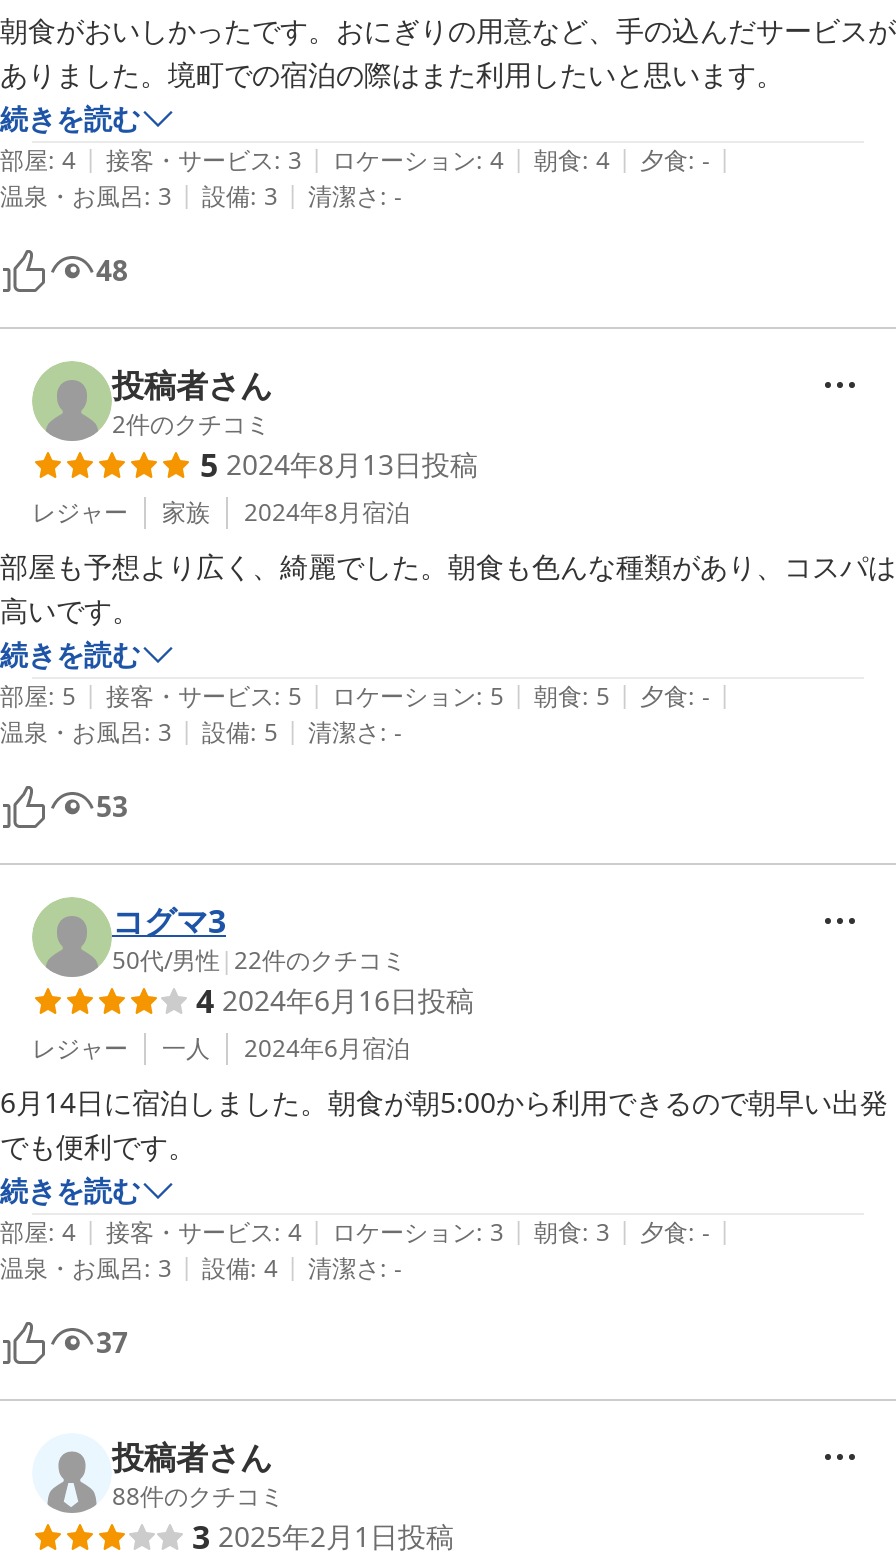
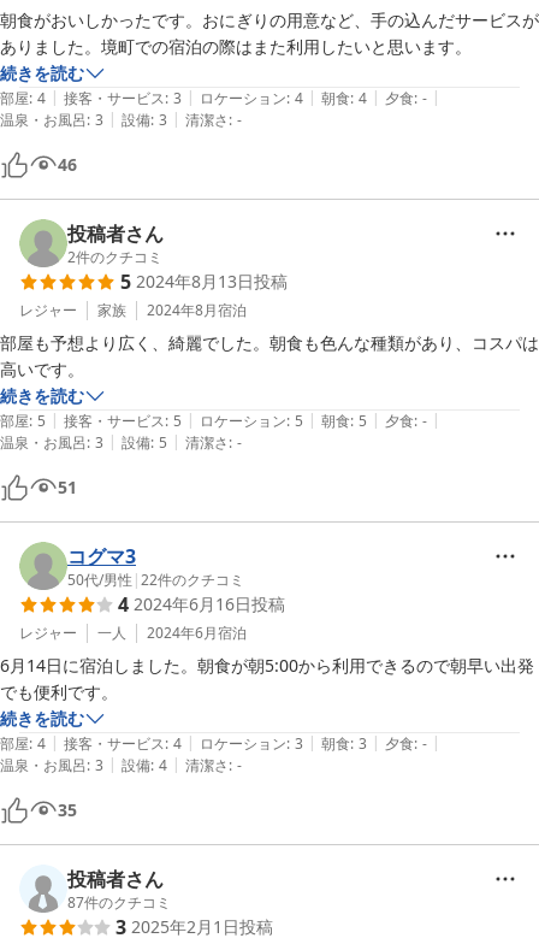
- 48
+ 46

- 53
+ 51

- 37
+ 35

- 88件のクチコミ
+ 87件のクチコミ
